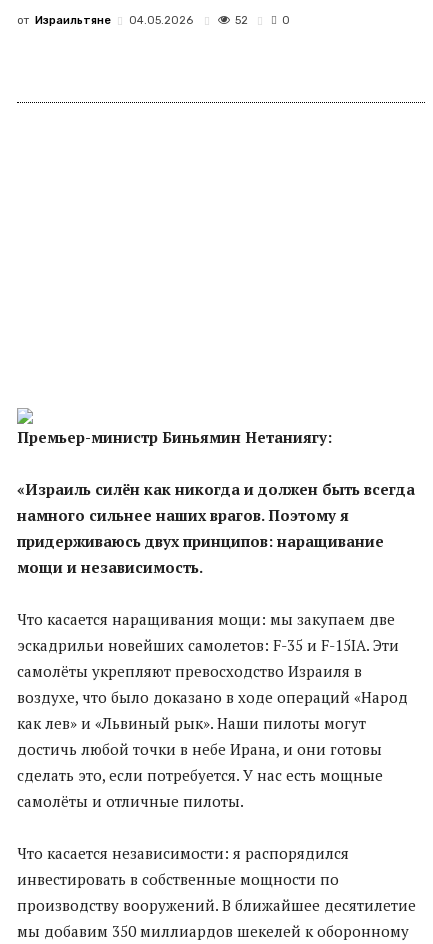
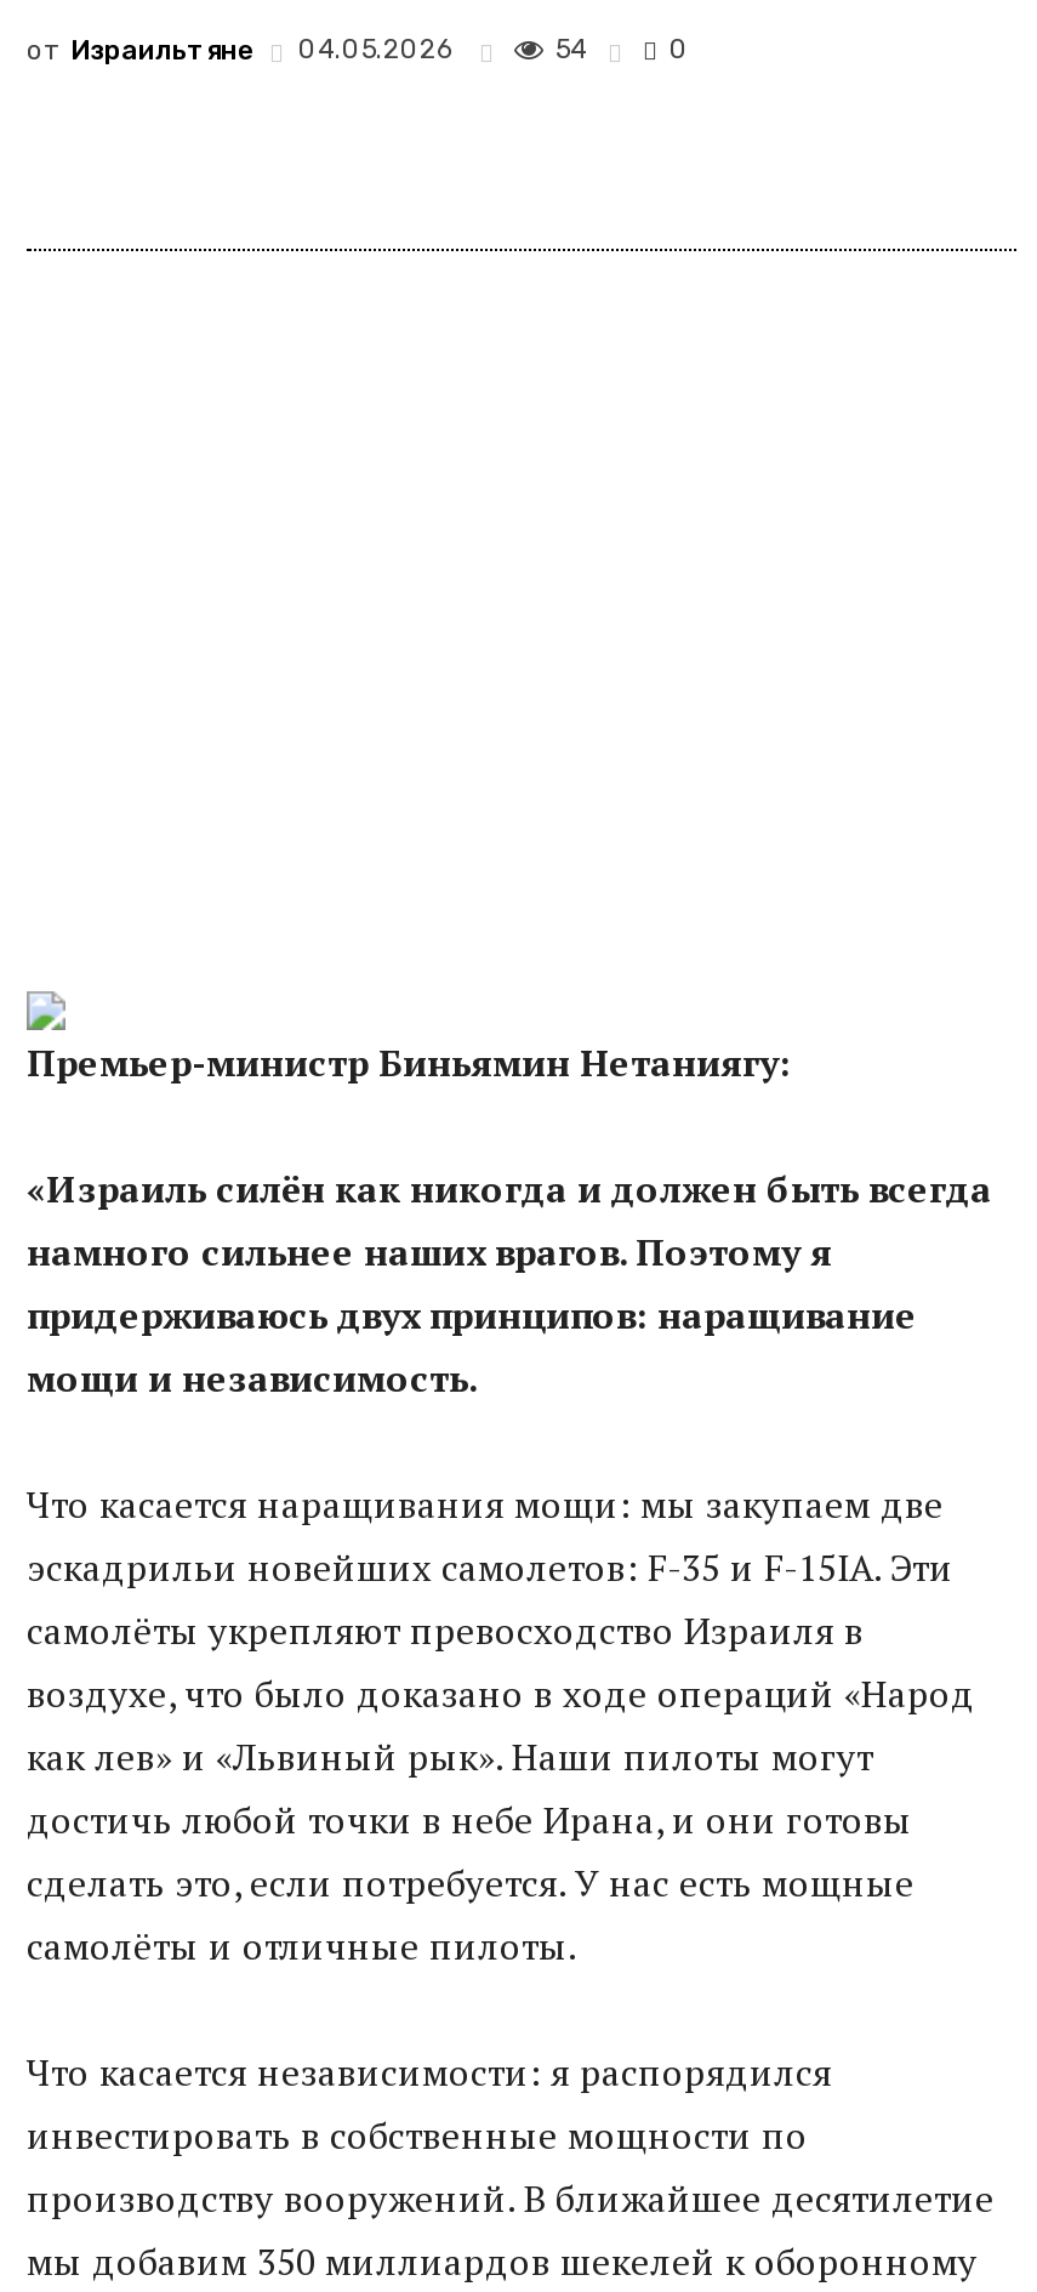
- 52
+ 54
